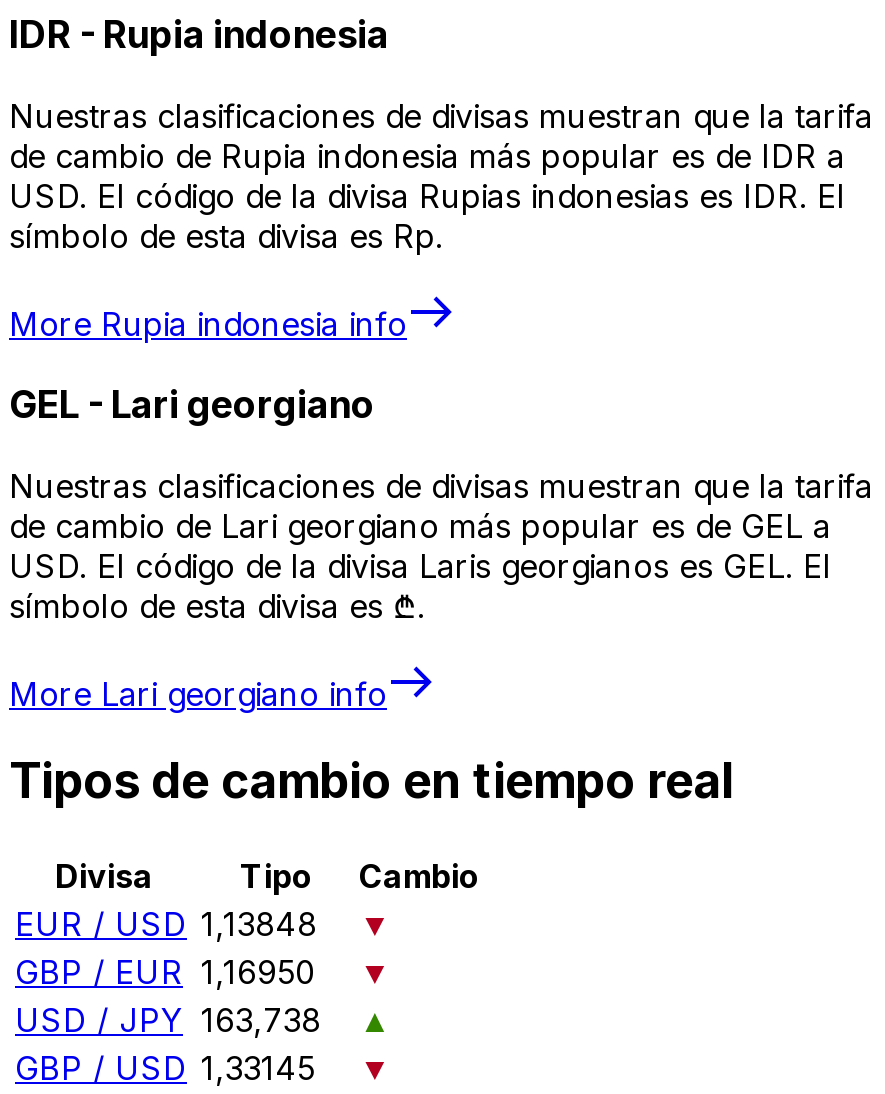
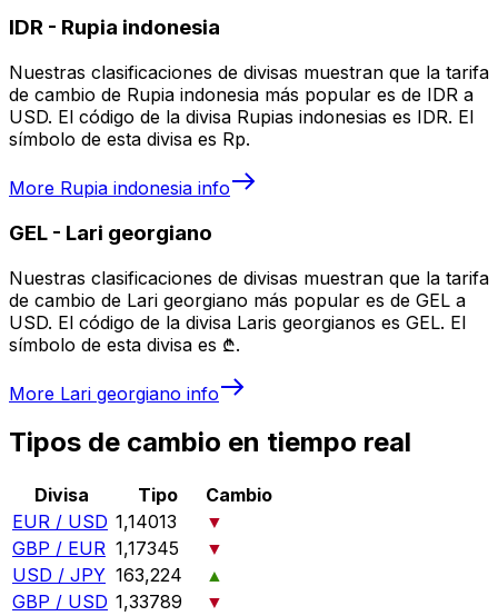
- EUR / USD 1,13848
+ EUR / USD 1,14013

- GBP / EUR 1,16950
+ GBP / EUR 1,17345

- USD / JPY 163,738
+ USD / JPY 163,224

- GBP / USD 1,33145
+ GBP / USD 1,33789
